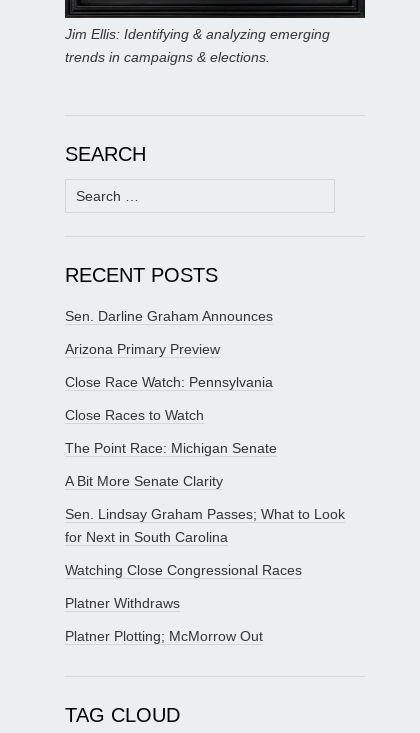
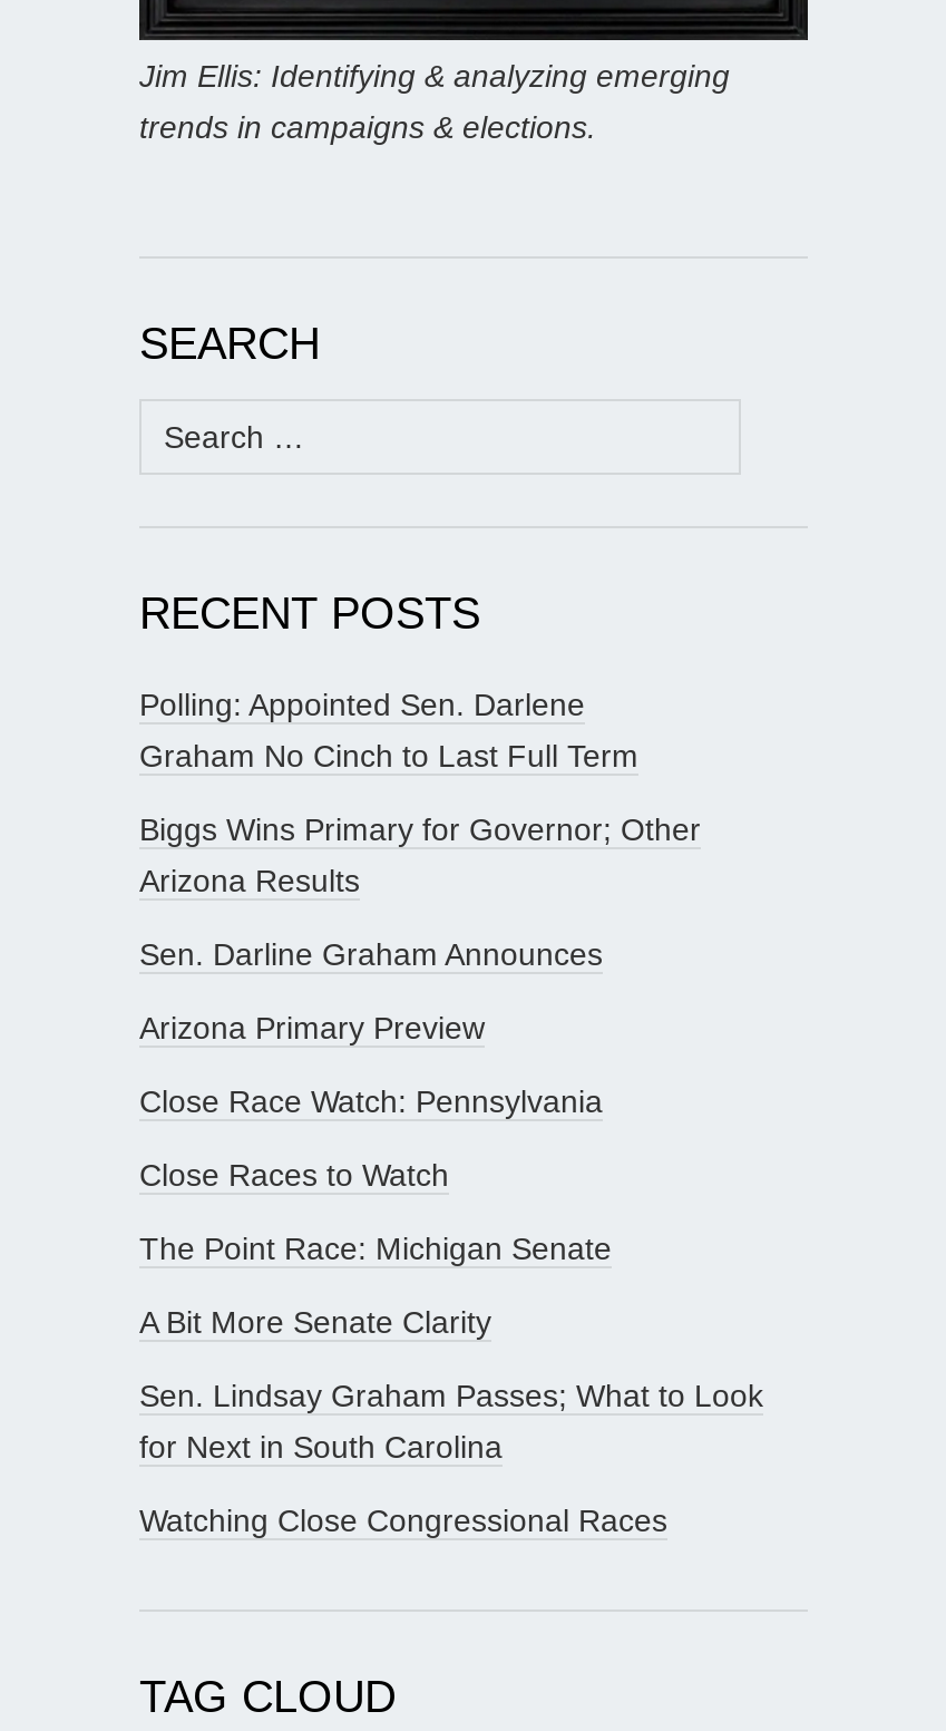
+ Polling: Appointed Sen. Darlene
+ Graham No Cinch to Last Full Term
+ Biggs Wins Primary for Governor; Other
+ Arizona Results

moved down: Sen. Darline Graham Announces | Arizona Primary Preview | Close Race Watch: Pennsylvania | ... | for Next in South Carolina | Watching Close Congressional Races

- Platner Withdraws
- Platner Plotting; McMorrow Out
